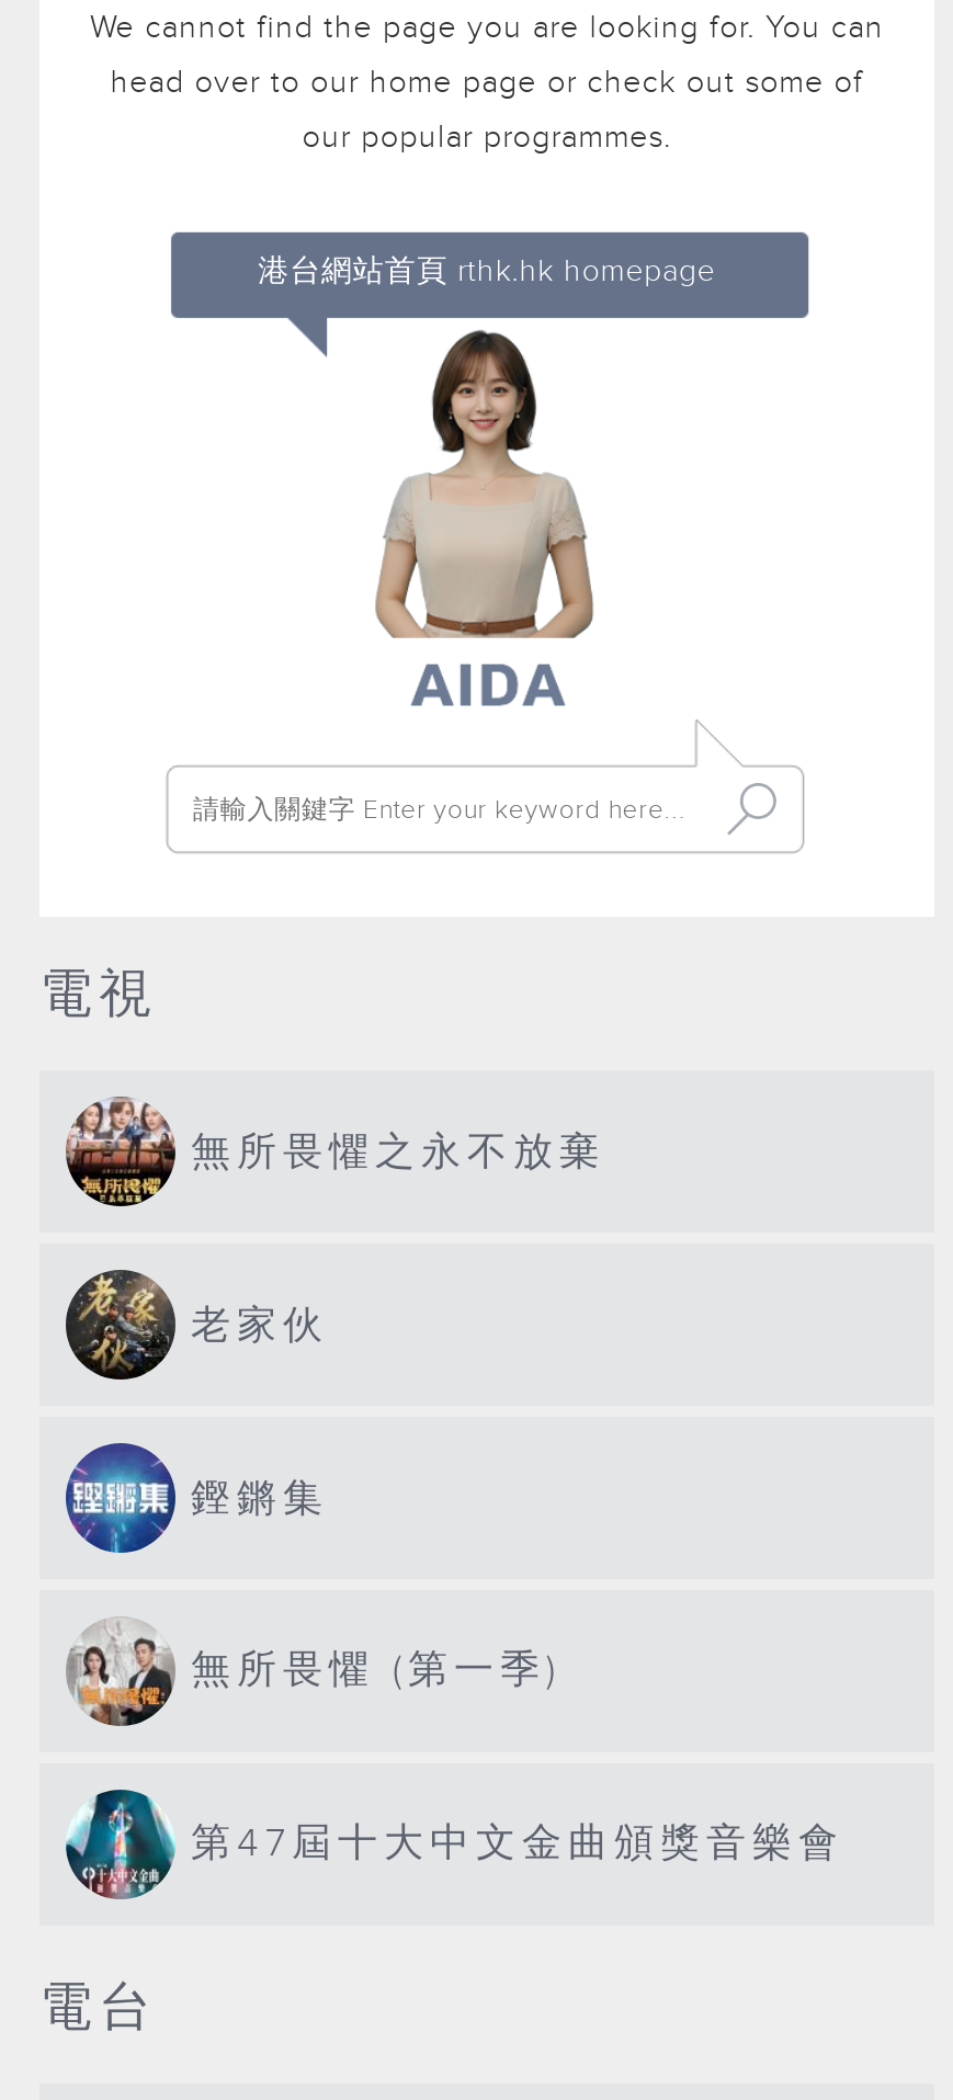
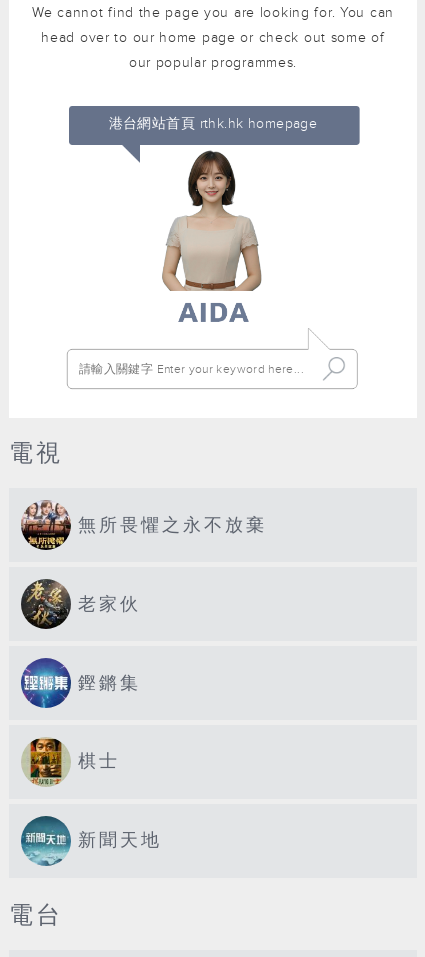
- [image]
- 無所畏懼 (第一季)
+ [image]
+ 棋士

- [image]
- 第47屆十大中文金曲頒獎音樂會
+ [image]
+ 新聞天地
